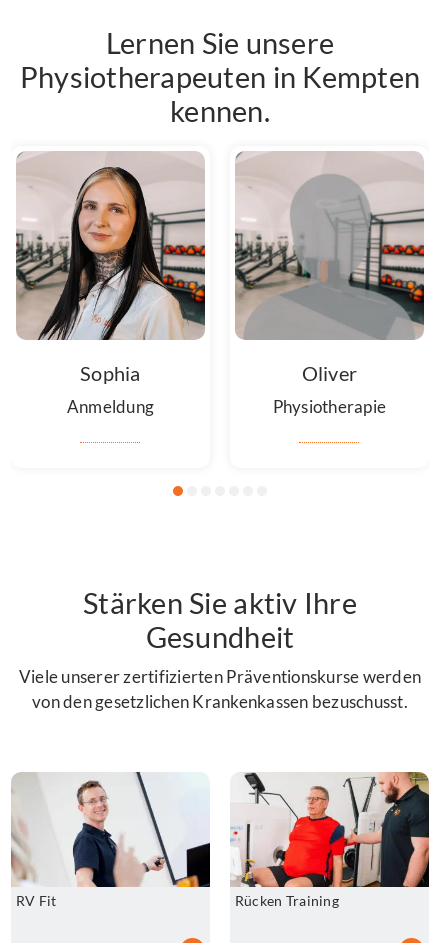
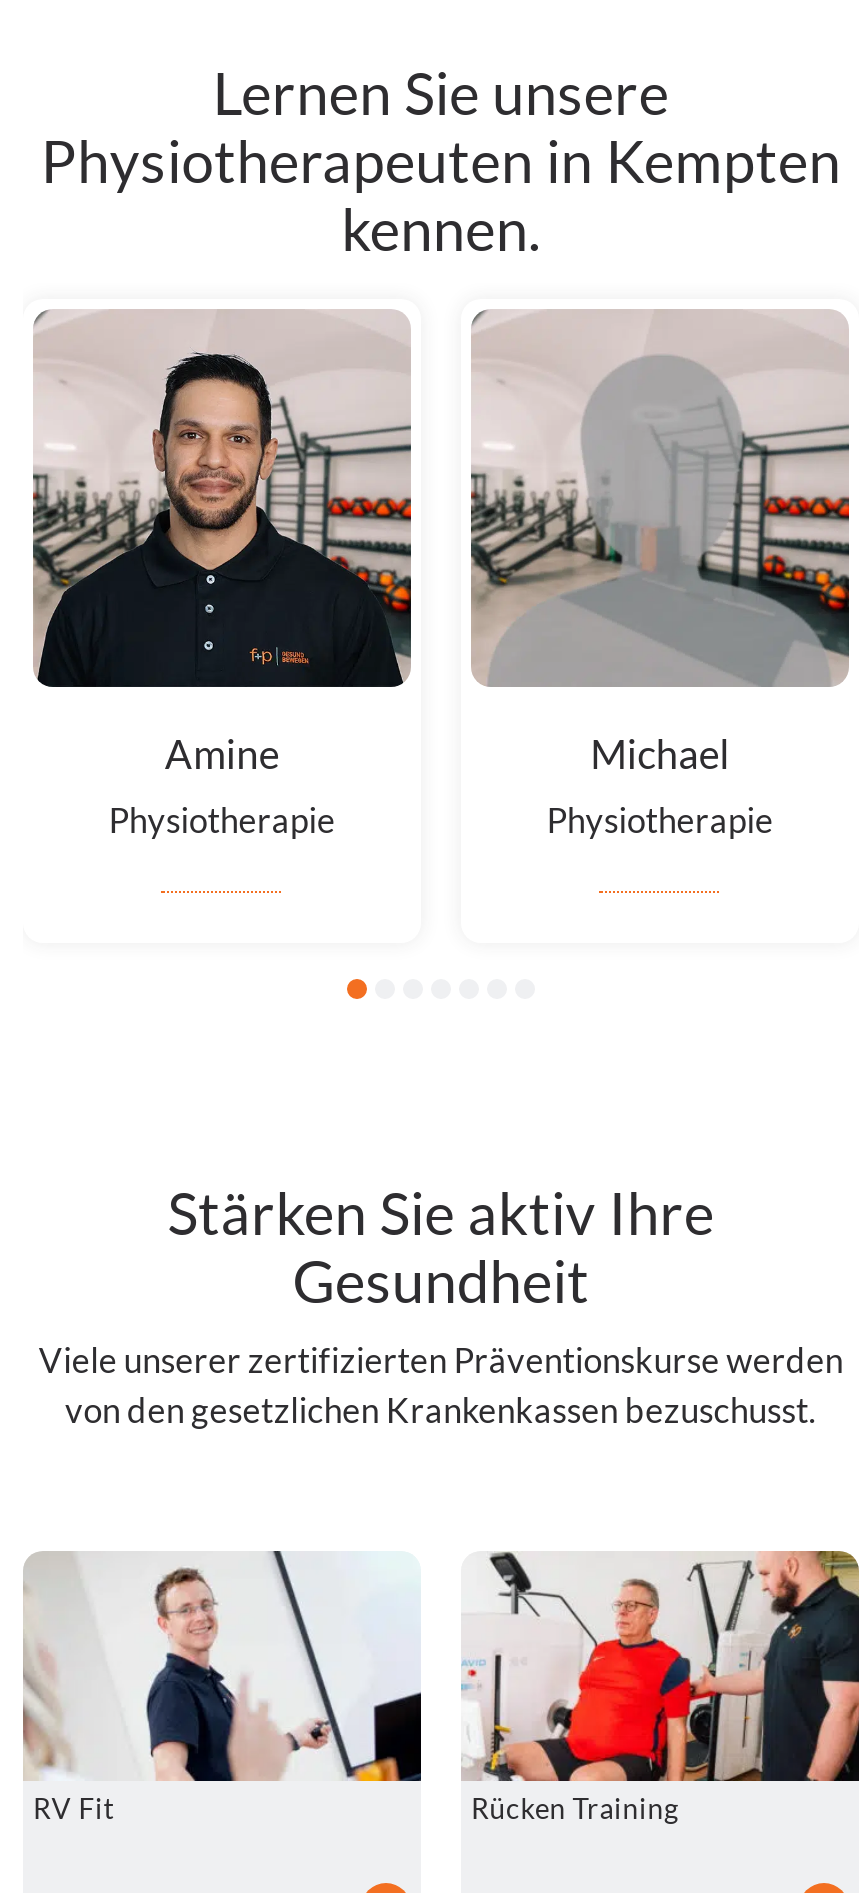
- [image]
- Sophia
+ [image]
+ Amine

- Oliver
+ Michael

- Anmeldung
+ Physiotherapie
